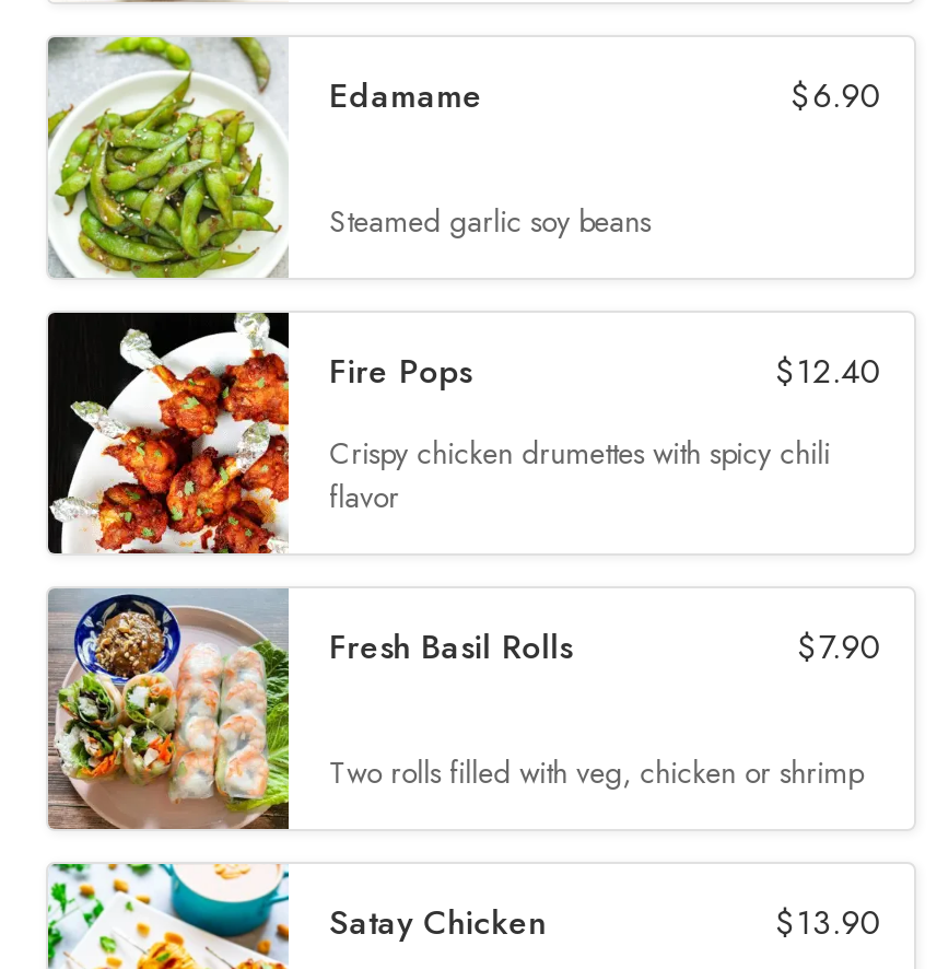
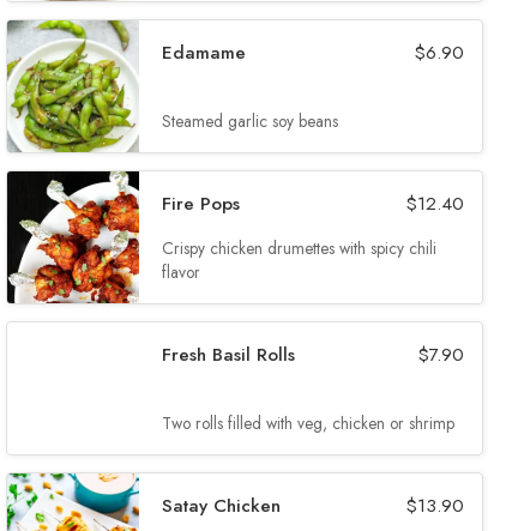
- [image]
